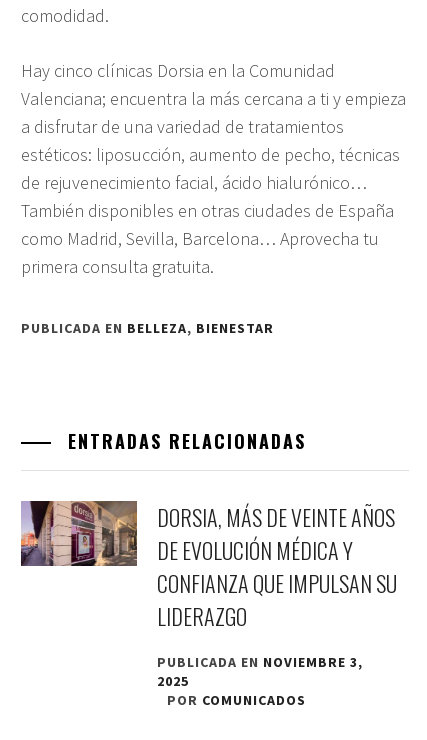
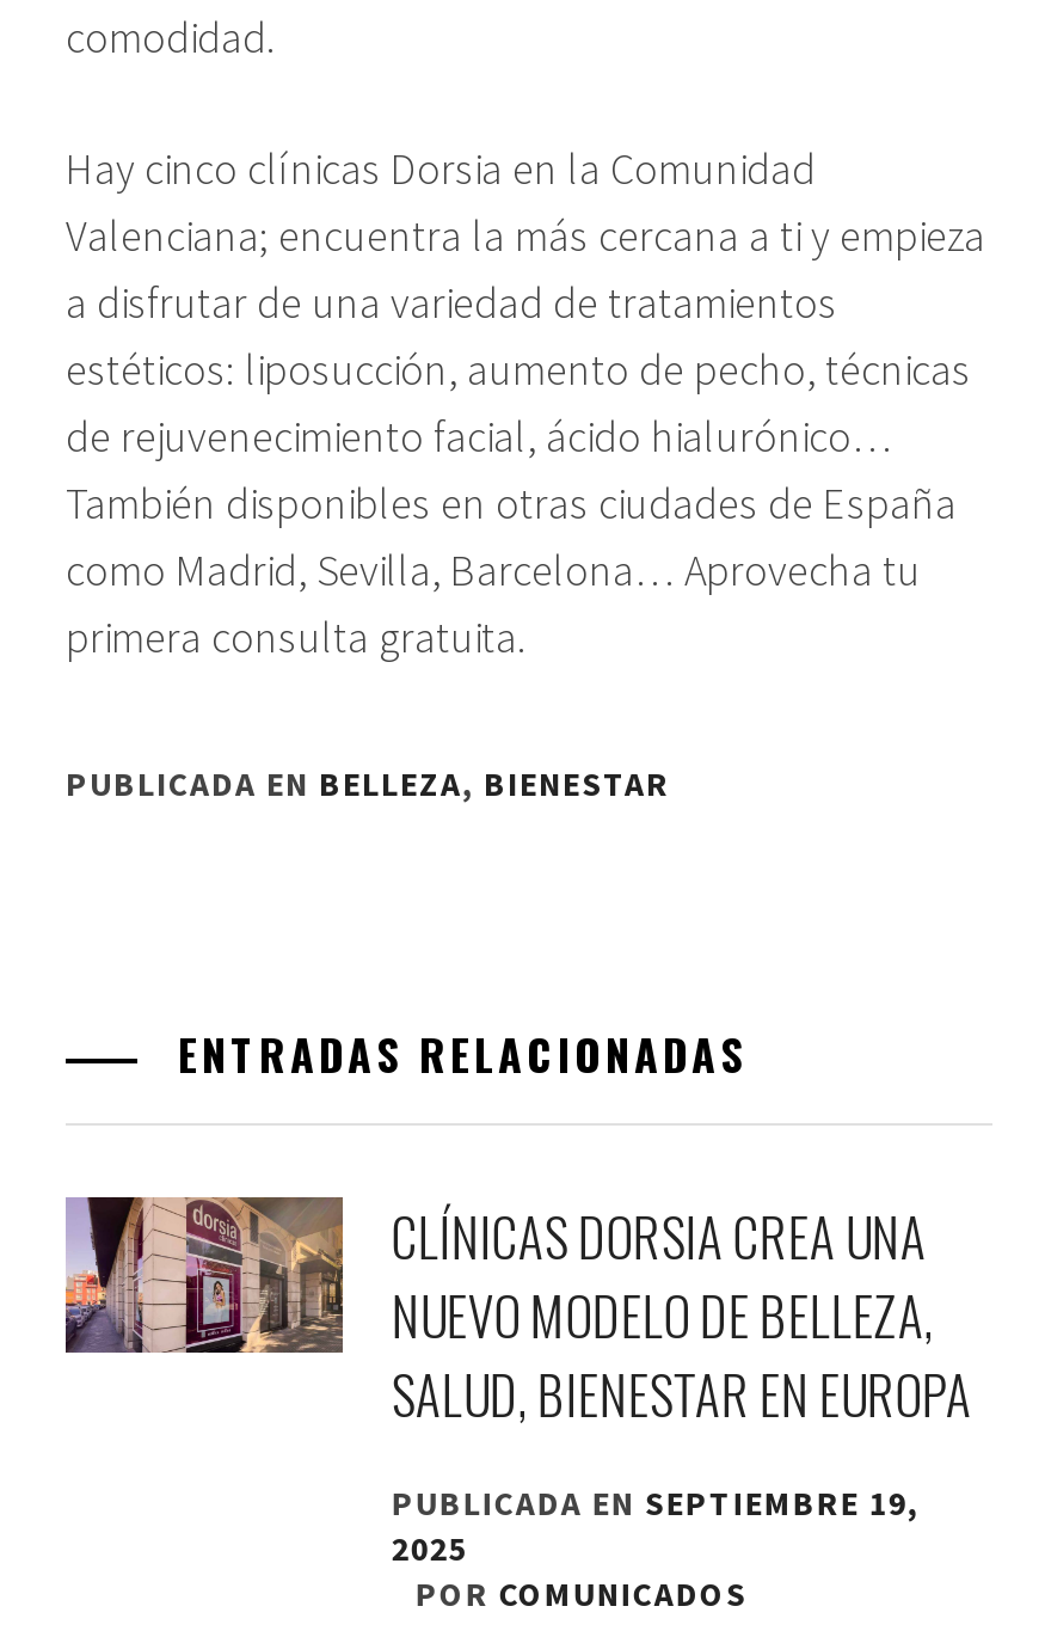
- DORSIA, MÁS DE VEINTE AÑOS
- DE EVOLUCIÓN MÉDICA Y
- CONFIANZA QUE IMPULSAN SU
- LIDERAZGO
+ CLÍNICAS DORSIA CREA UNA
+ NUEVO MODELO DE BELLEZA,
+ SALUD, BIENESTAR EN EUROPA

- PUBLICADA EN NOVIEMBRE 3,
+ PUBLICADA EN SEPTIEMBRE 19,
